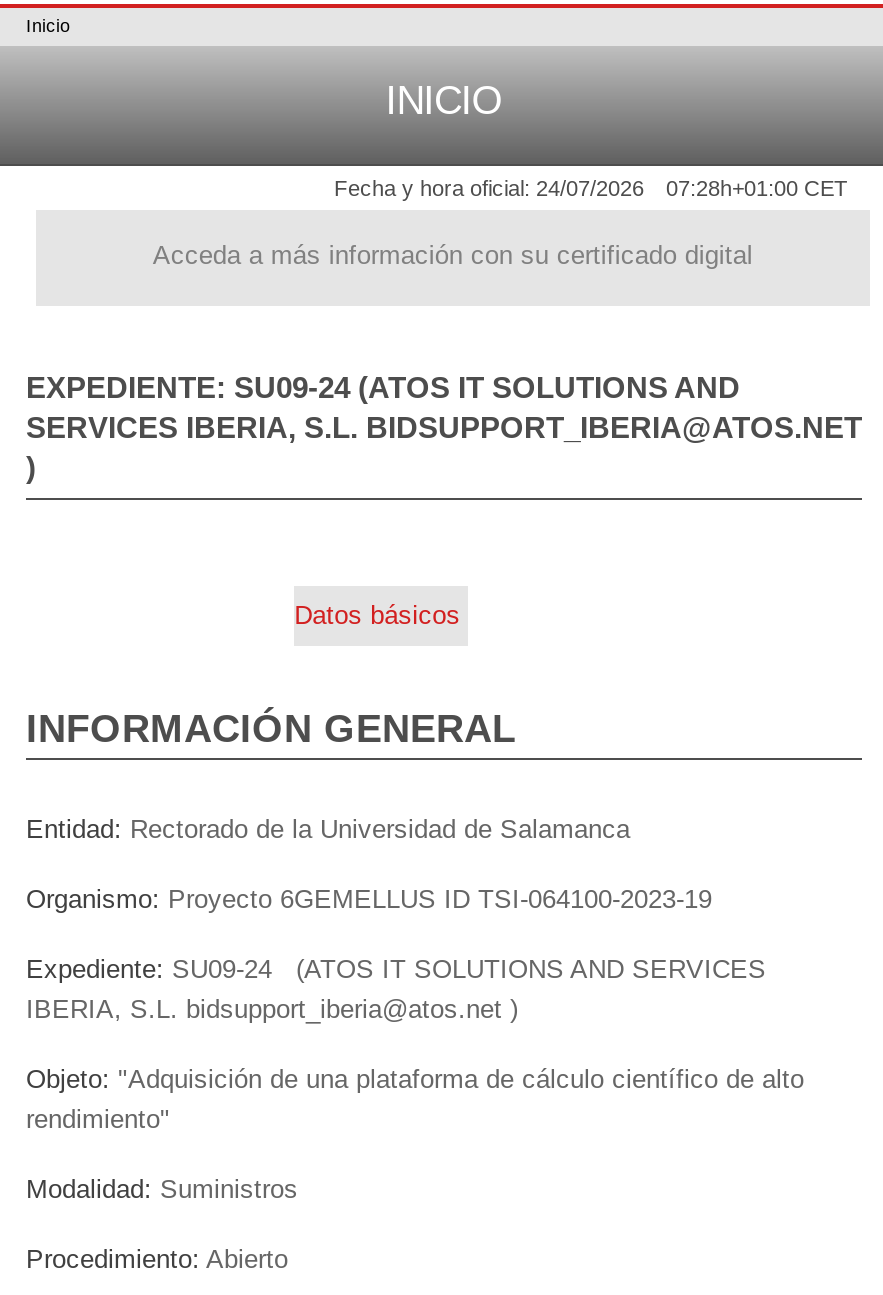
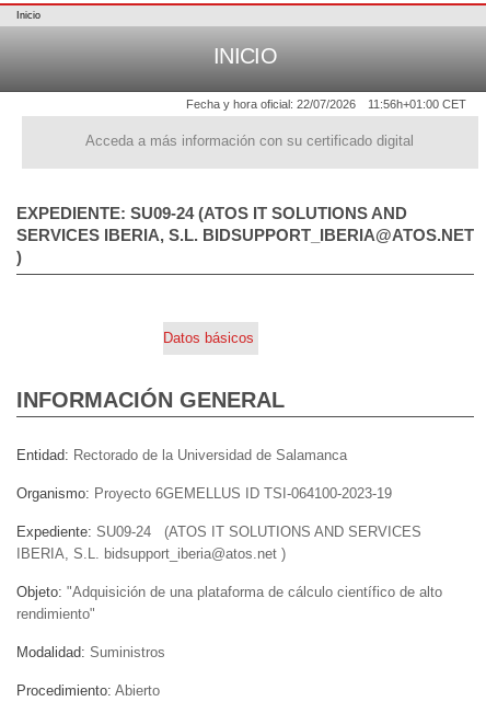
- Fecha y hora oficial: 24/07/2026
+ Fecha y hora oficial: 22/07/2026

- 07:28h+01:00 CET
+ 11:56h+01:00 CET
